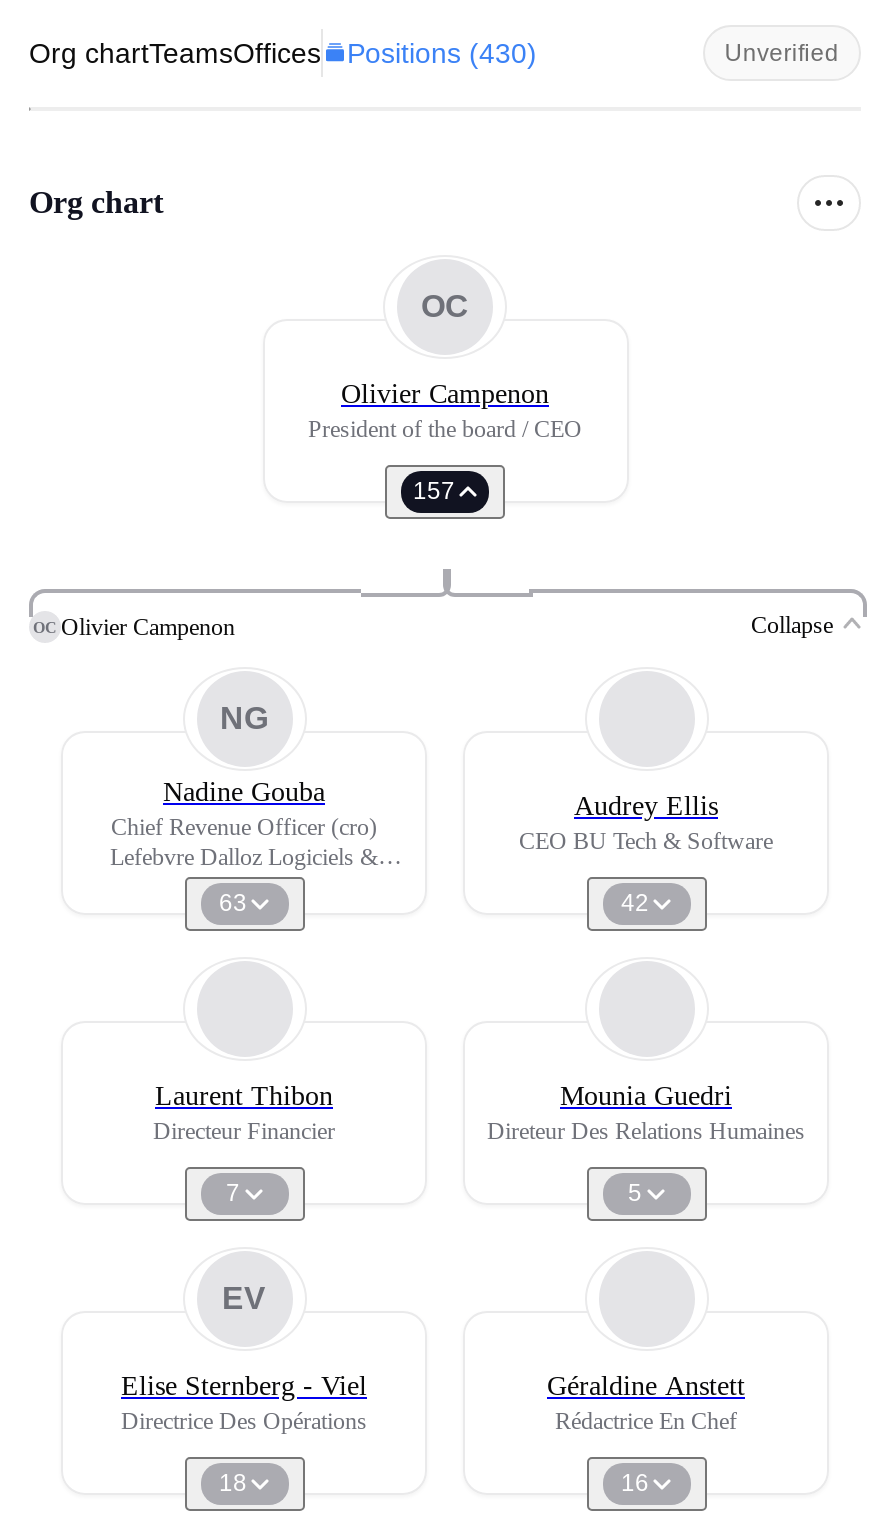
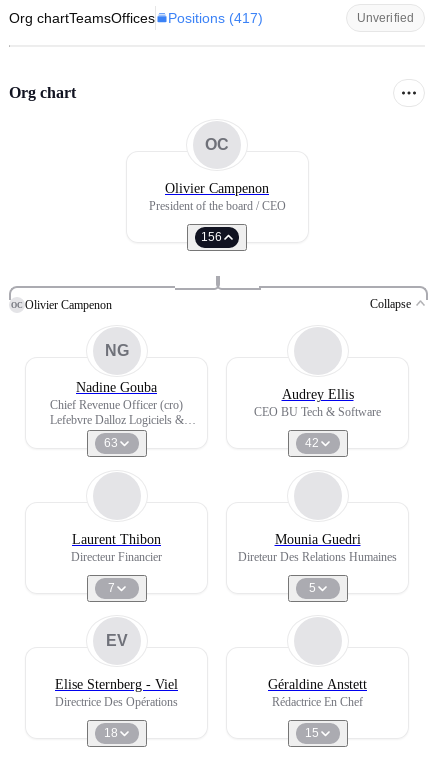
- Org chartTeamsOffices Positions (430)
+ Org chartTeamsOffices Positions (417)

- 157
+ 156

- 16
+ 15
